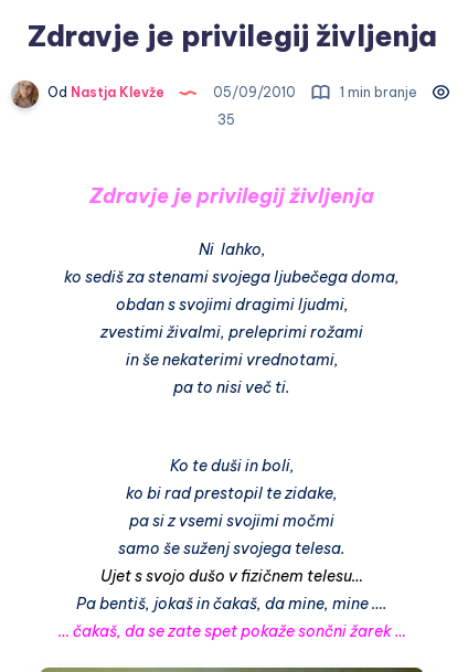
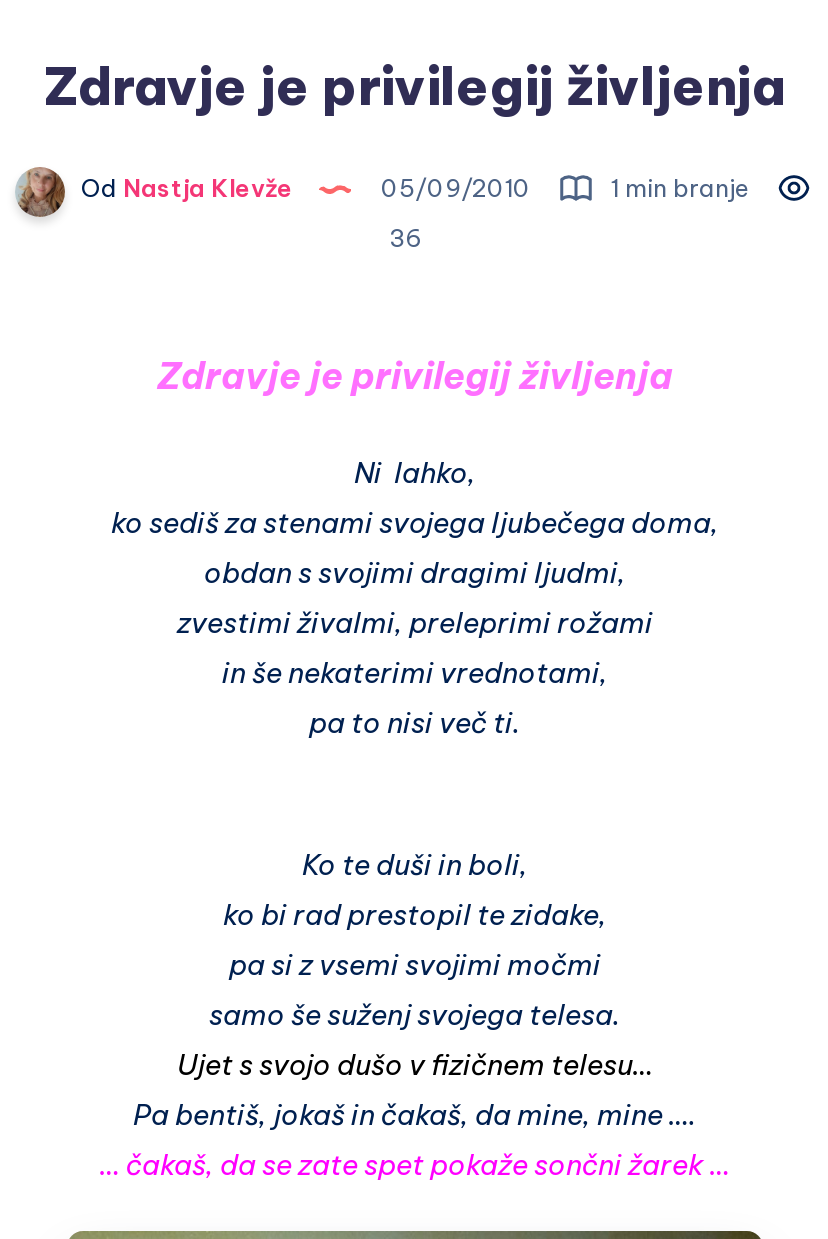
- 35
+ 36
